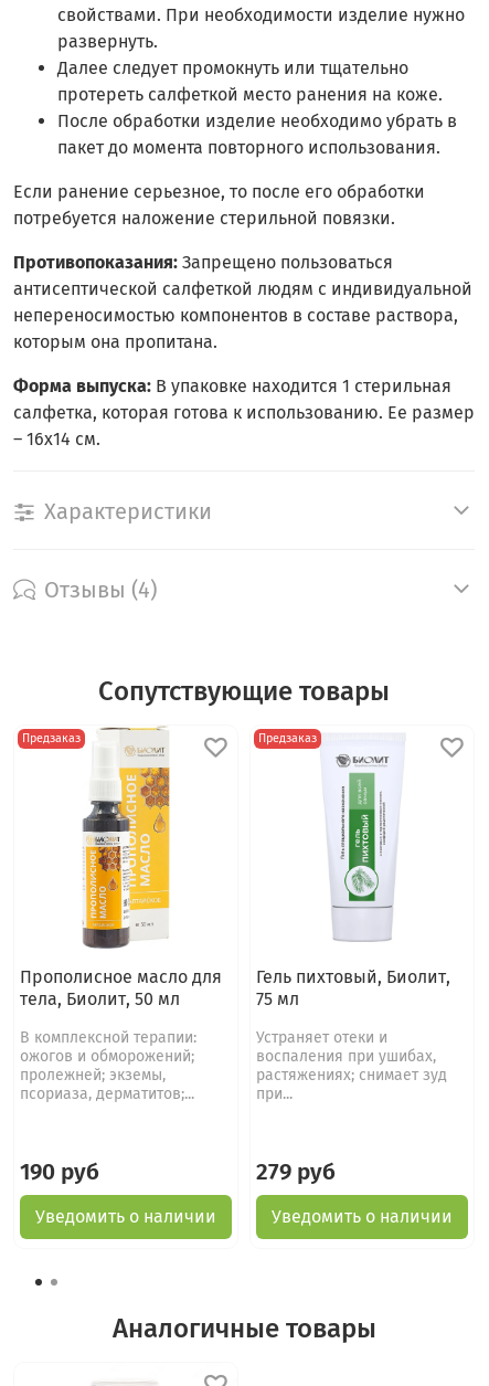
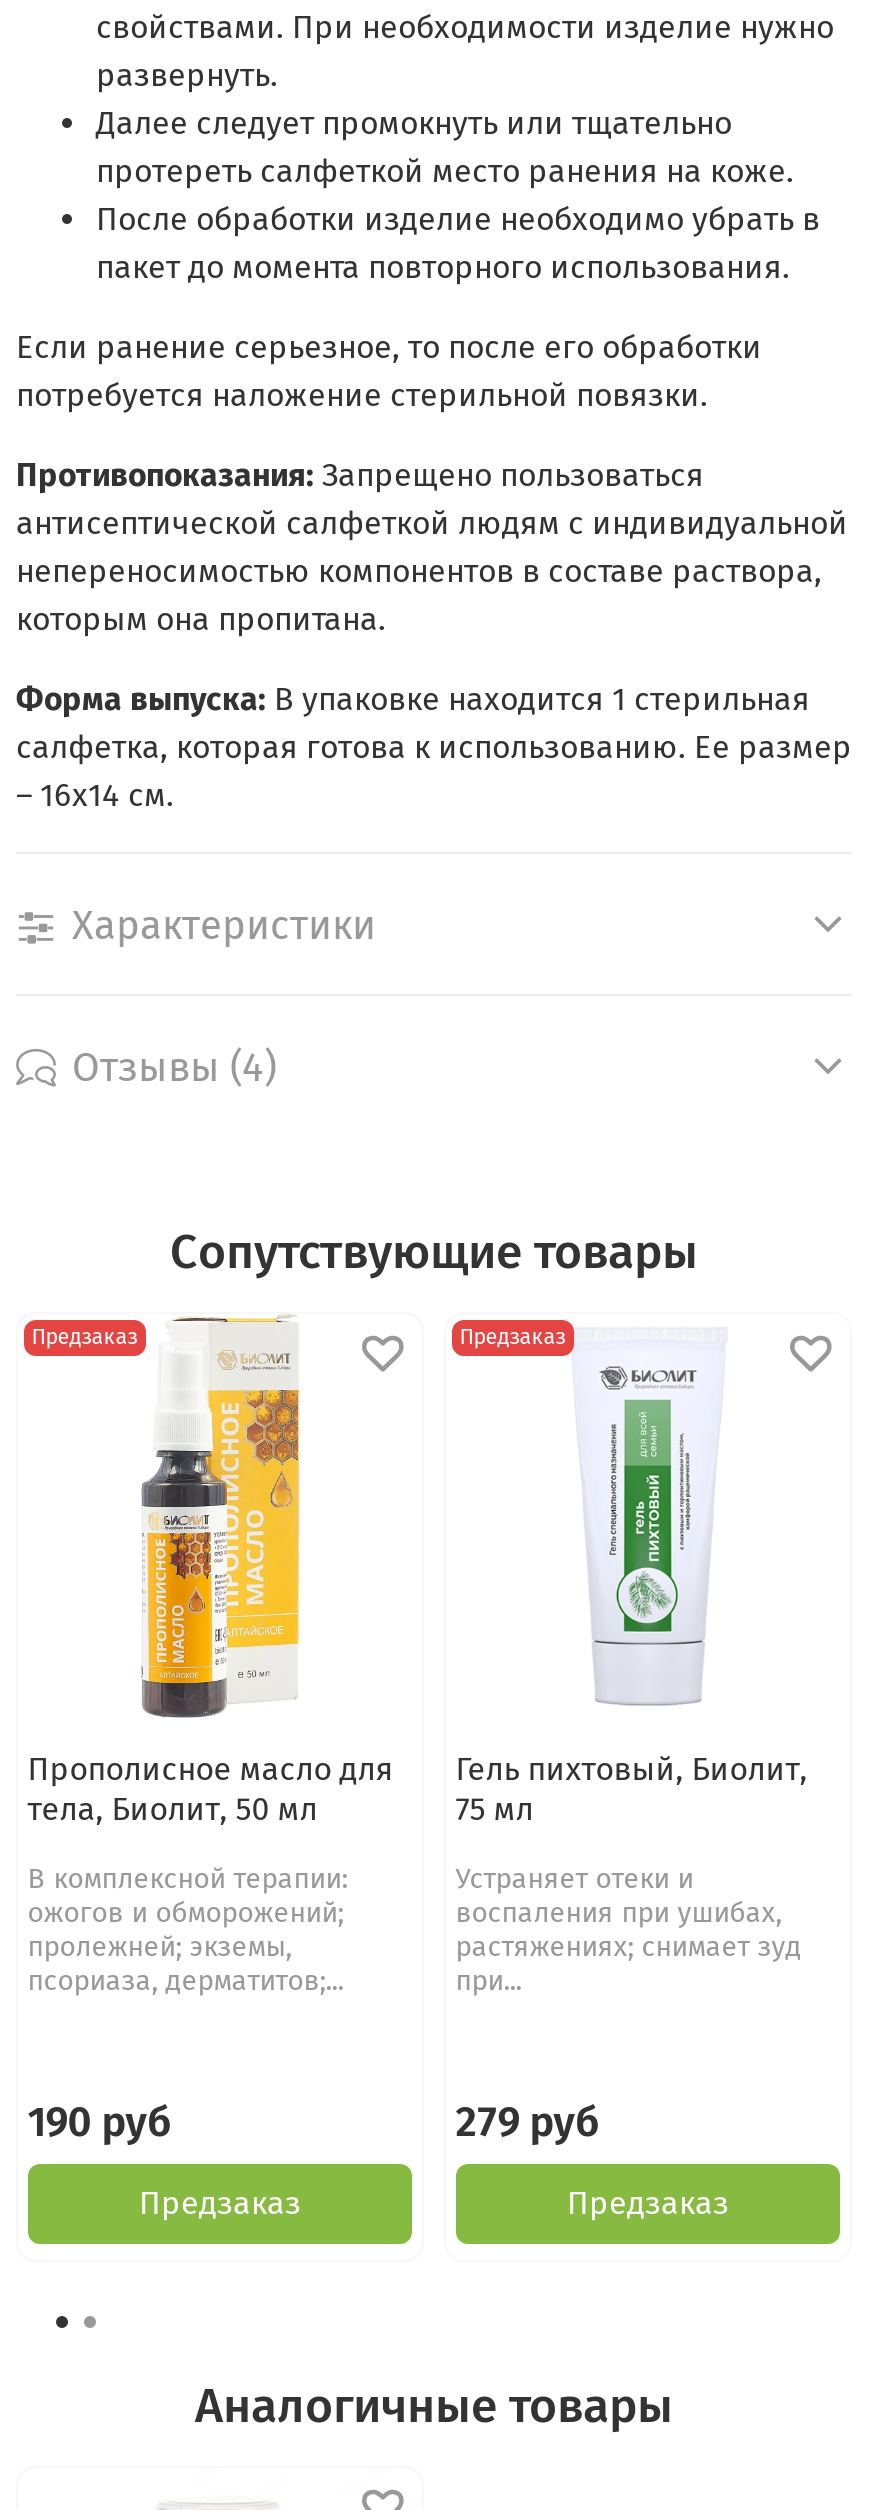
- Уведомить о наличии
+ Предзаказ

- Уведомить о наличии
+ Предзаказ
